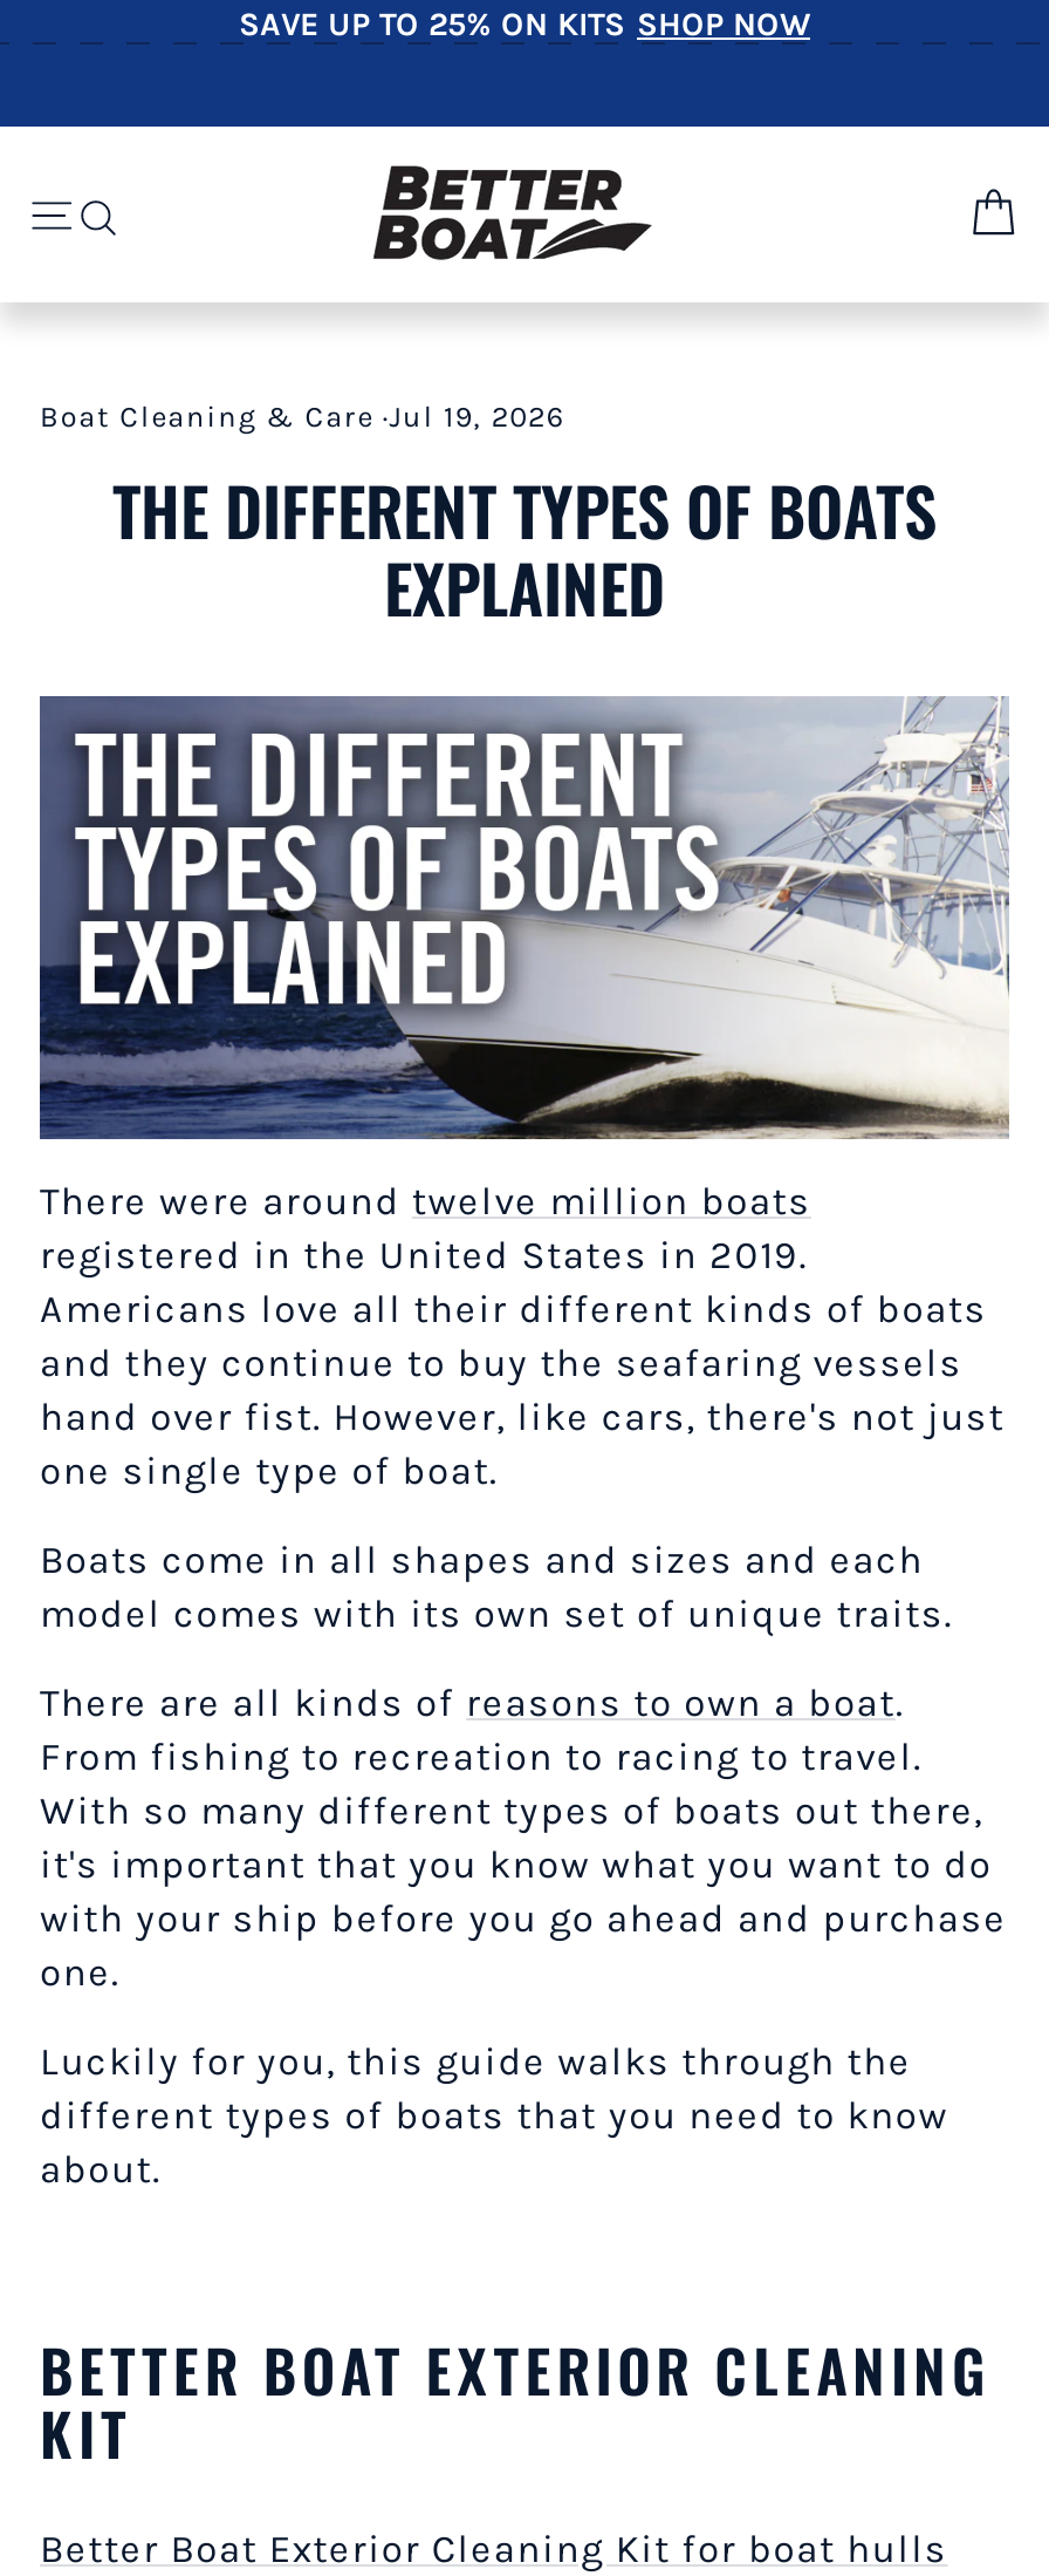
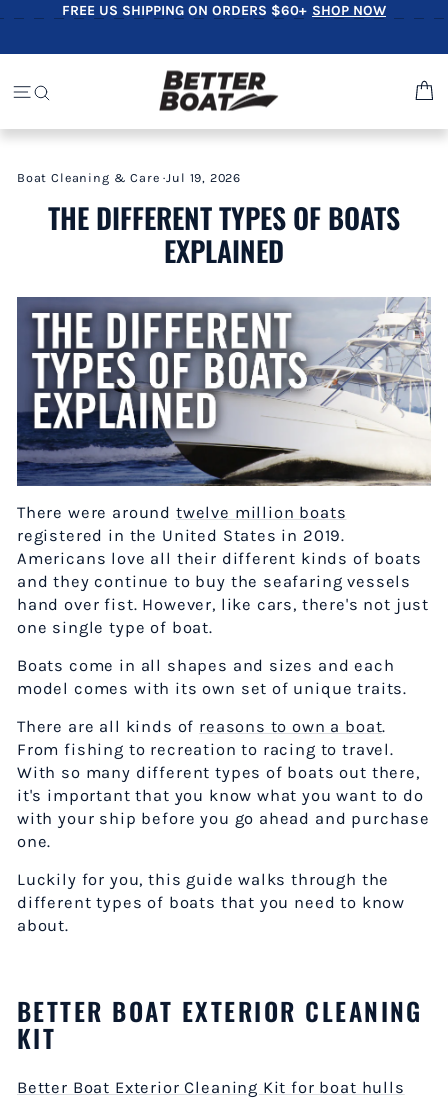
- SAVE UP TO 25% ON KITS SHOP NOW
+ FREE US SHIPPING ON ORDERS $60+ SHOP NOW
